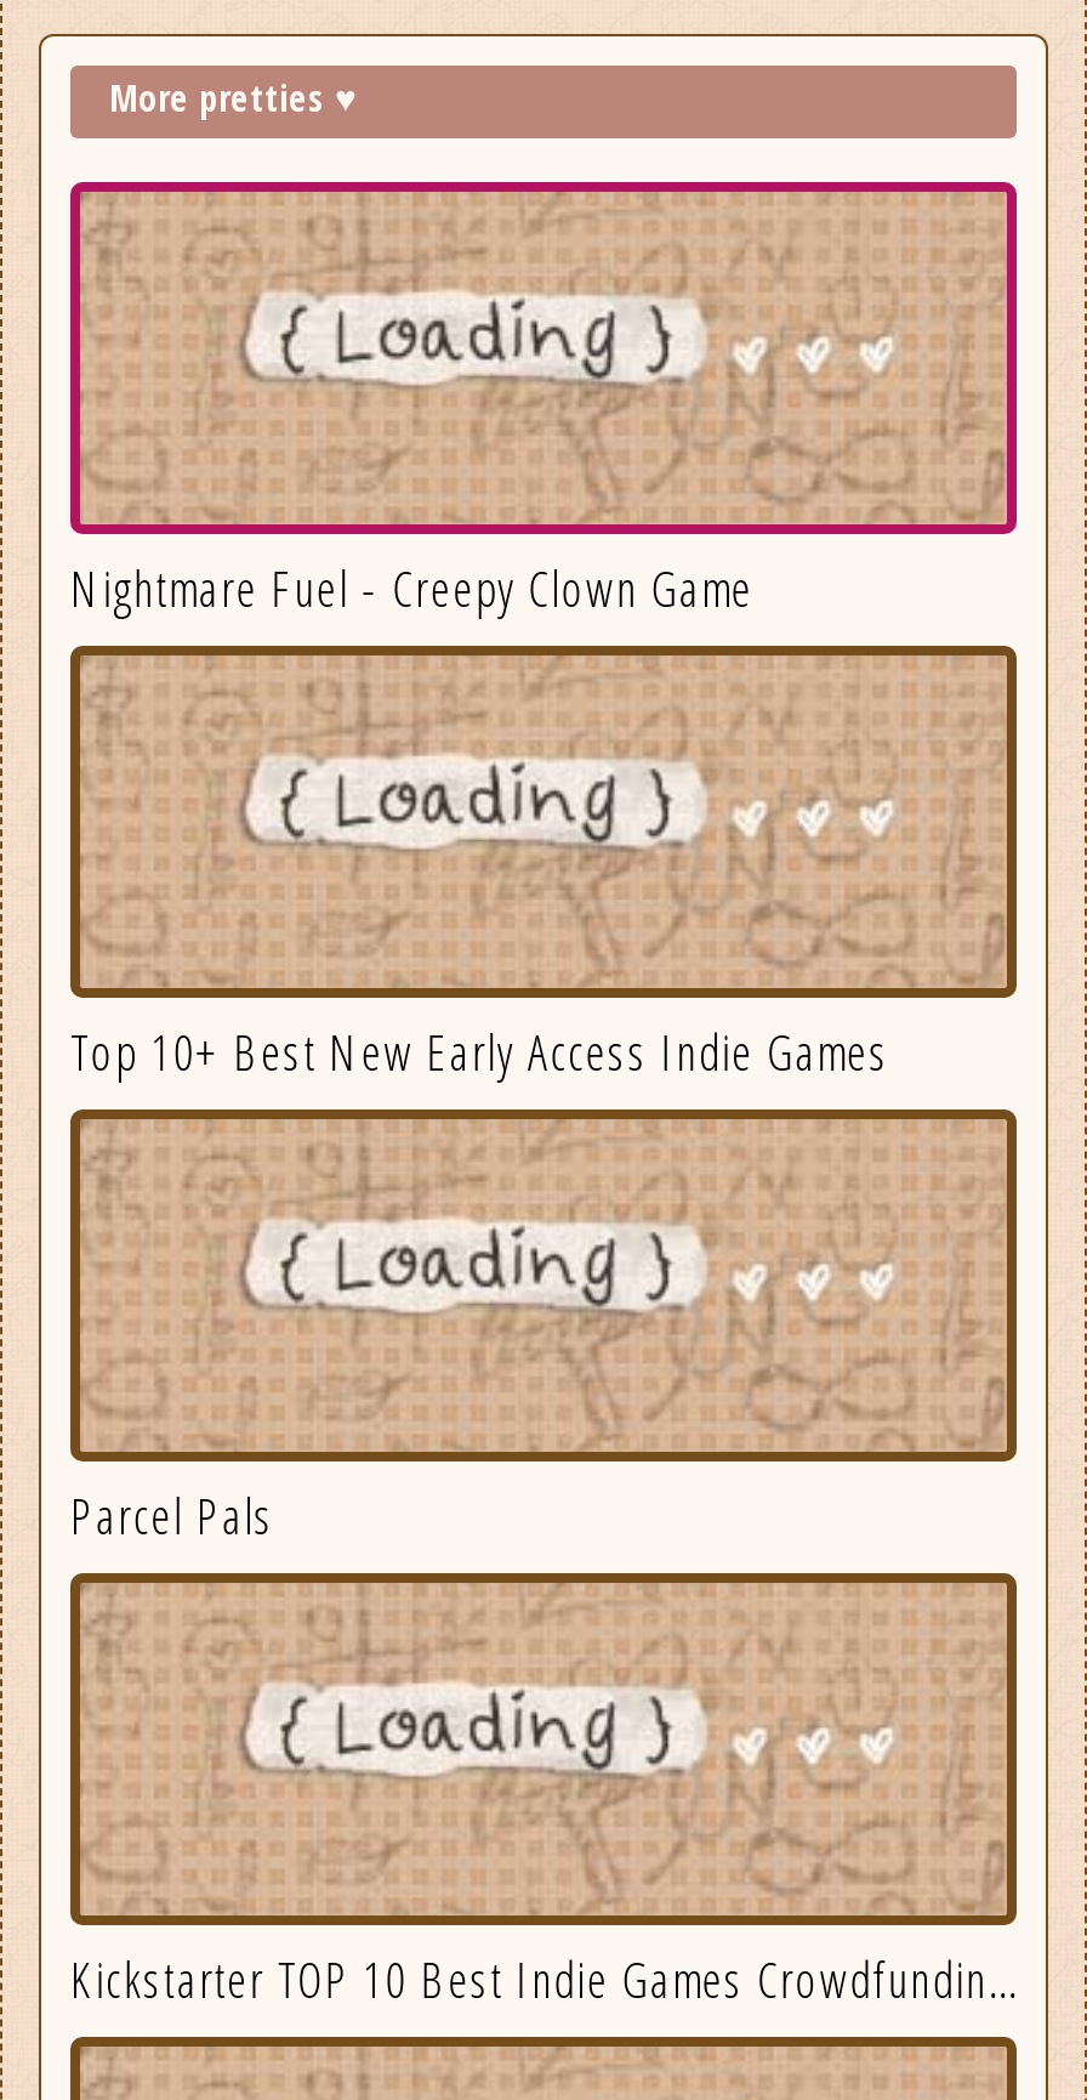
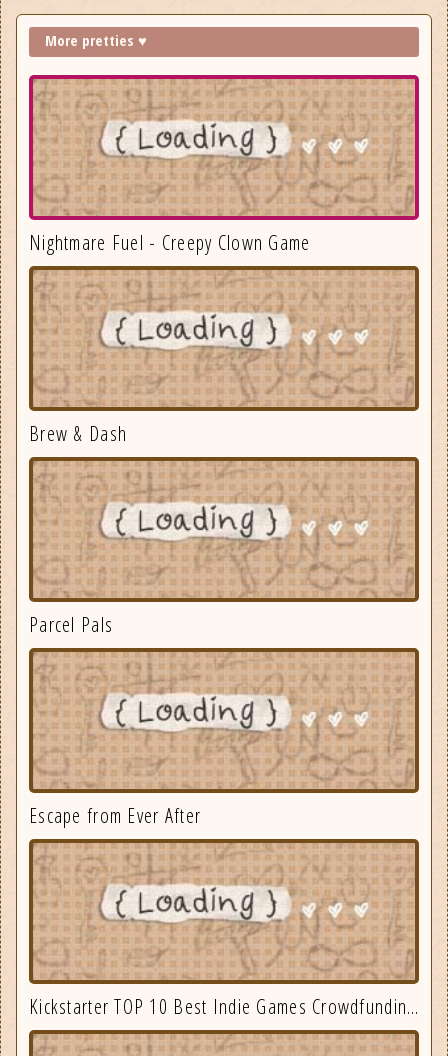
- Top 10+ Best New Early Access Indie Games
+ Brew & Dash

+ Escape from Ever After
